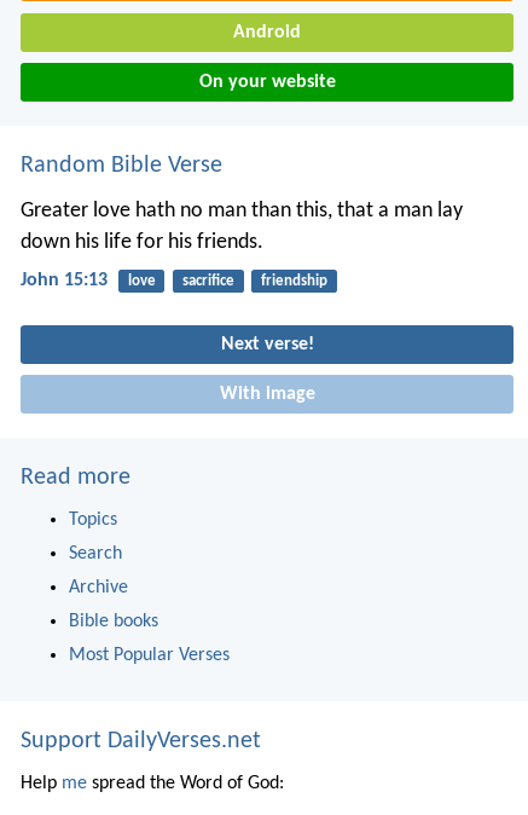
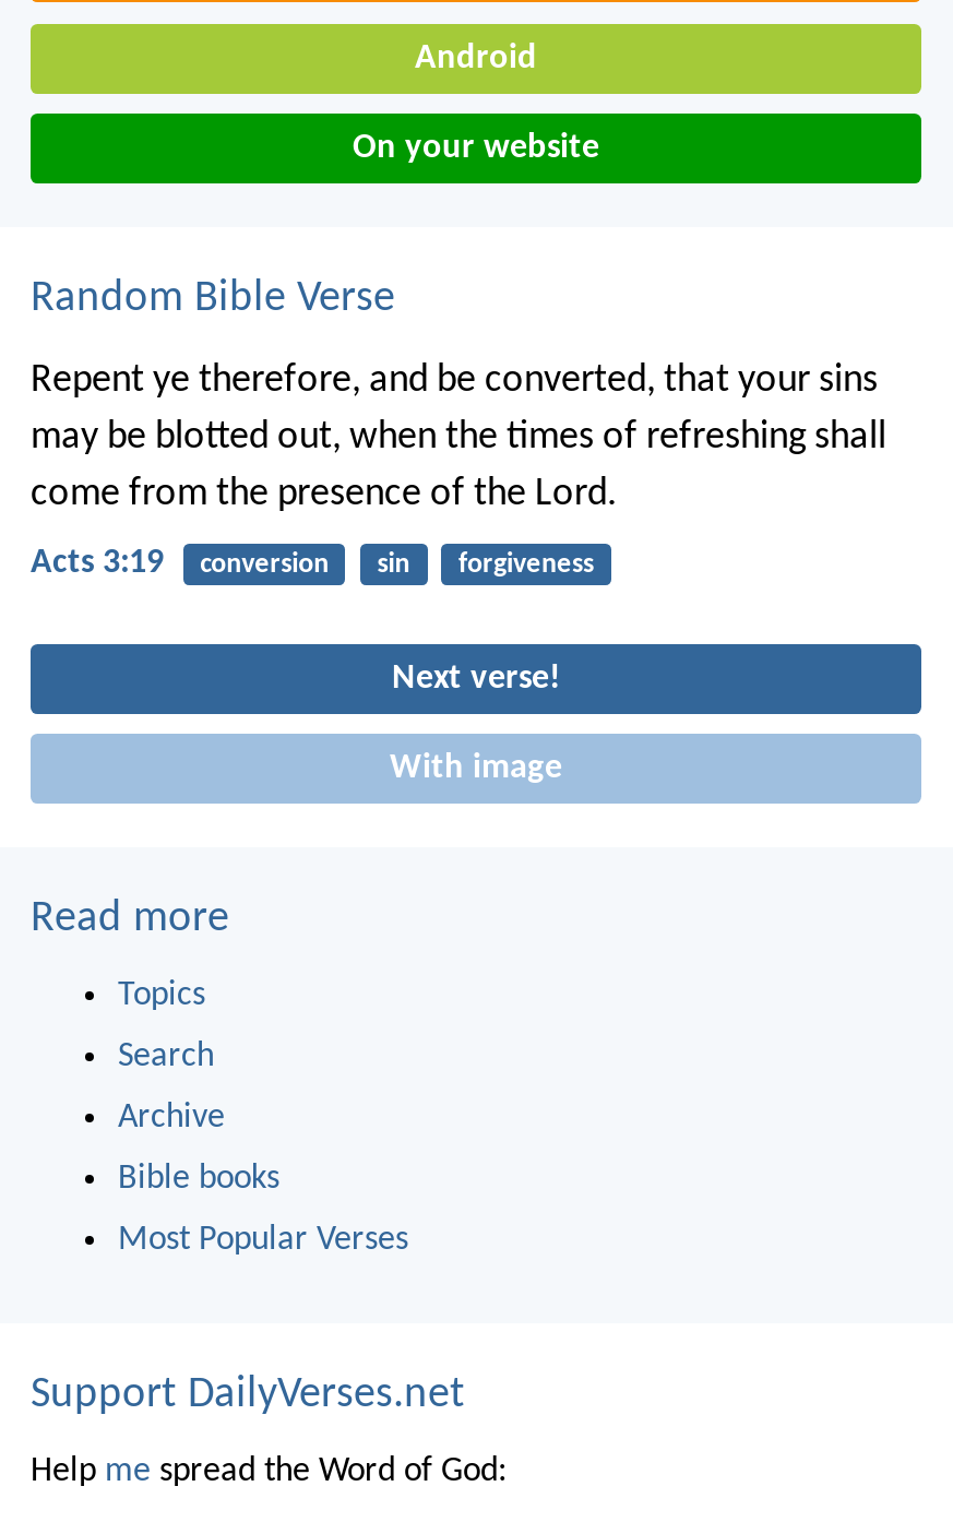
- Greater love hath no man than this, that a man lay
- down his life for his friends.
+ Repent ye therefore, and be converted, that your sins
+ may be blotted out, when the times of refreshing shall
+ come from the presence of the Lord.

- John 15:13
- love
- sacrifice
- friendship
+ Acts 3:19
+ conversion
+ sin
+ forgiveness
